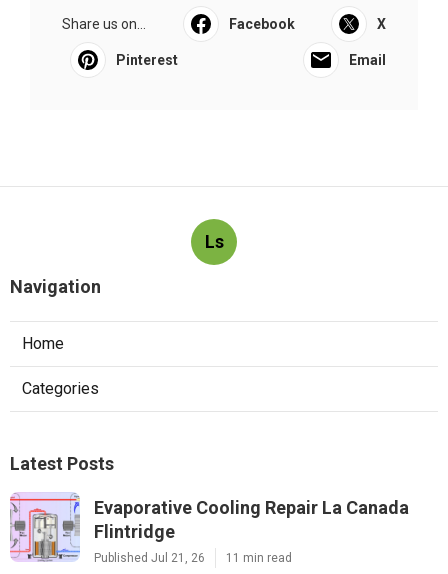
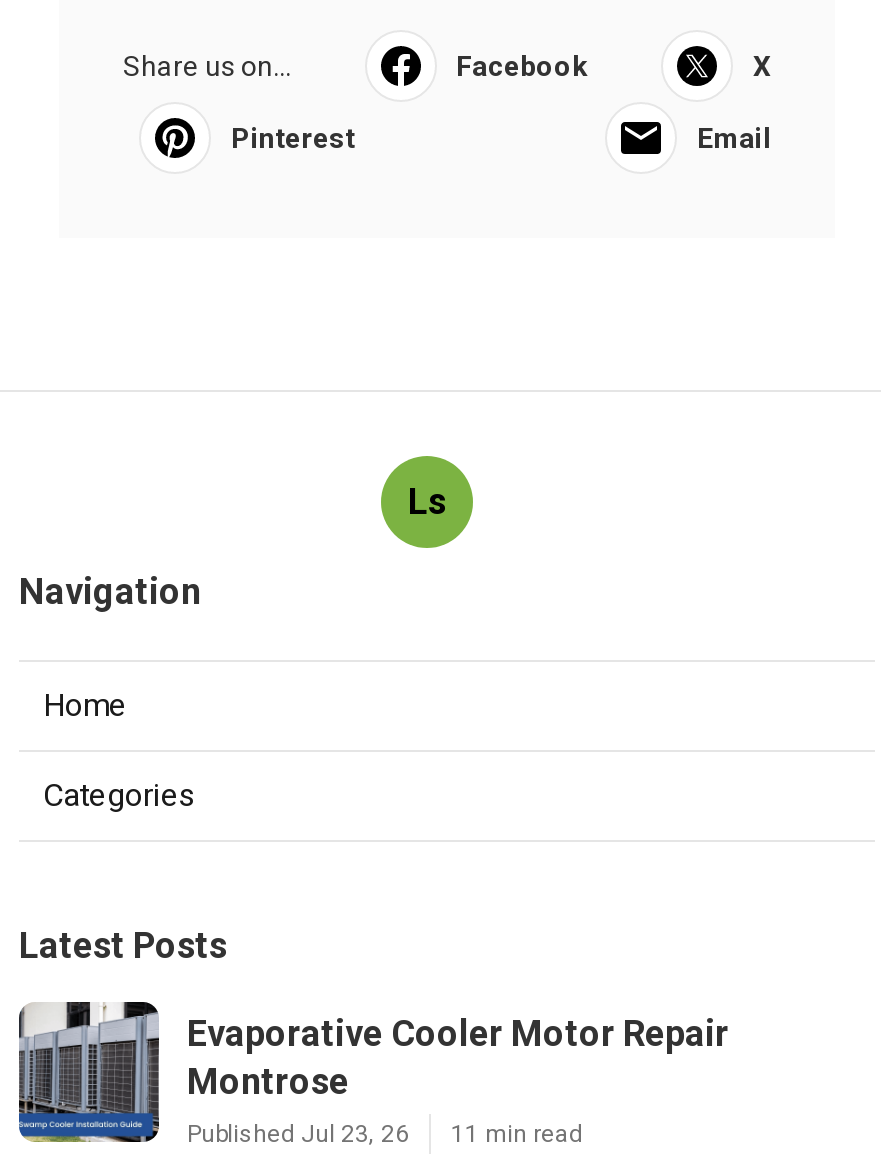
- [image]
- Evaporative Cooling Repair La Canada
- Flintridge
- Published Jul 21, 26
+ [image]
+ Evaporative Cooler Motor Repair
+ Montrose
+ Published Jul 23, 26
